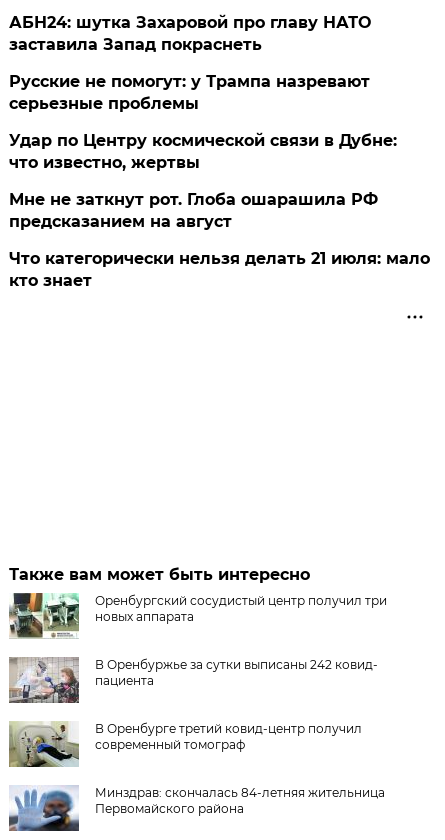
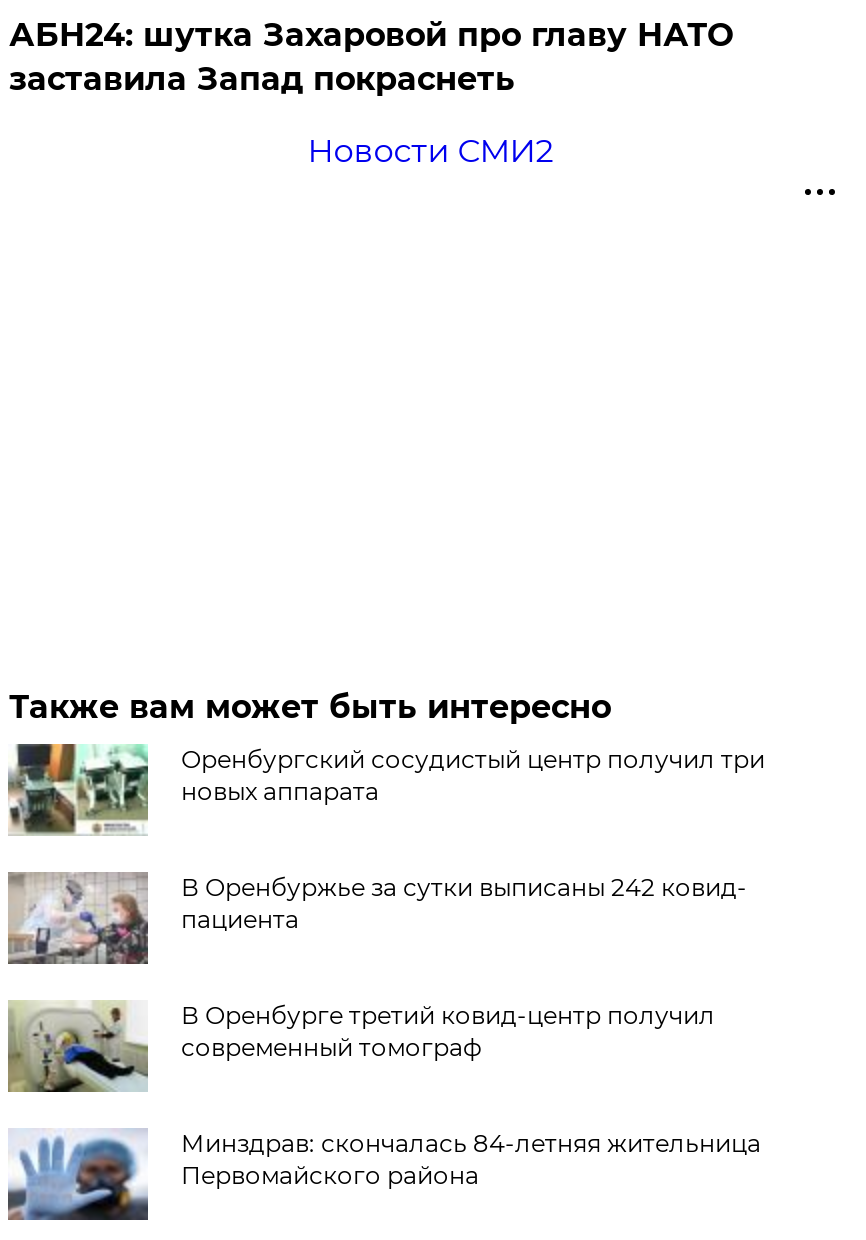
- Русские не помогут: у Трампа назревают
- серьезные проблемы
- Удар по Центру космической связи в Дубне:
- что известно, жертвы
- Мне не заткнут рот. Глоба ошарашила РФ
- предсказанием на август
- Что категорически нельзя делать 21 июля: мало
- кто знает
+ Новости СМИ2
